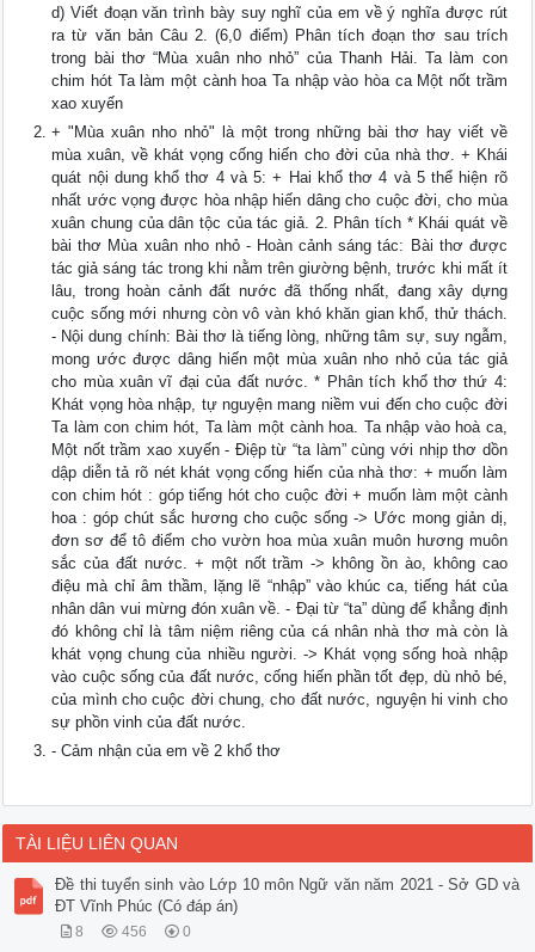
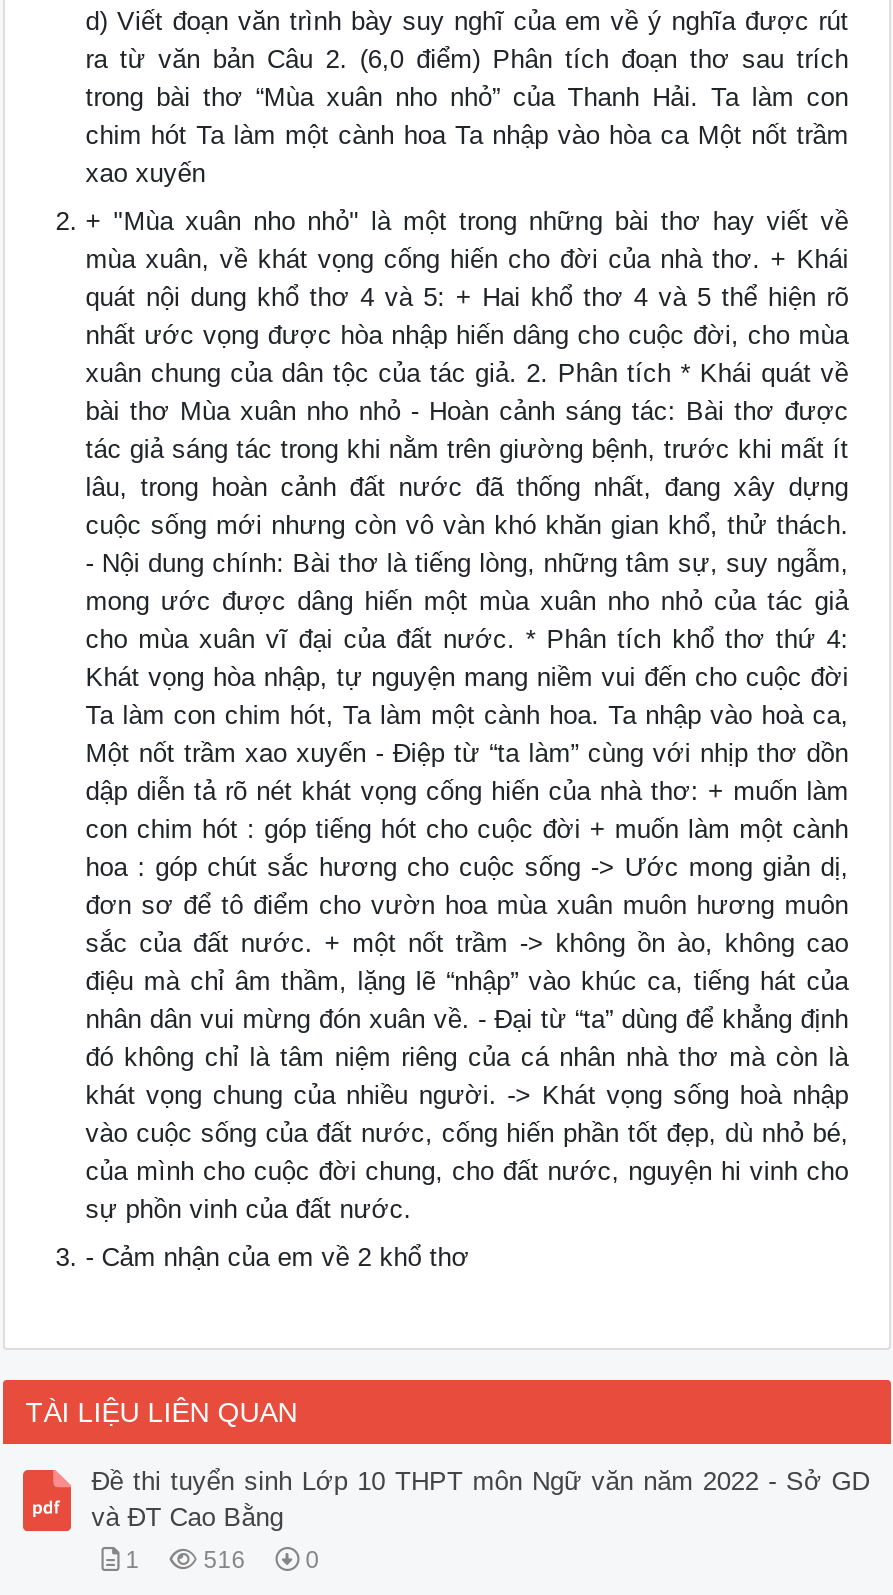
- Đề thi tuyển sinh vào Lớp 10 môn Ngữ văn năm 2021 - Sở GD và
- ĐT Vĩnh Phúc (Có đáp án)
+ Đề thi tuyển sinh Lớp 10 THPT môn Ngữ văn năm 2022 - Sở GD
+ và ĐT Cao Bằng

- 8
- 456
+ 1
+ 516
